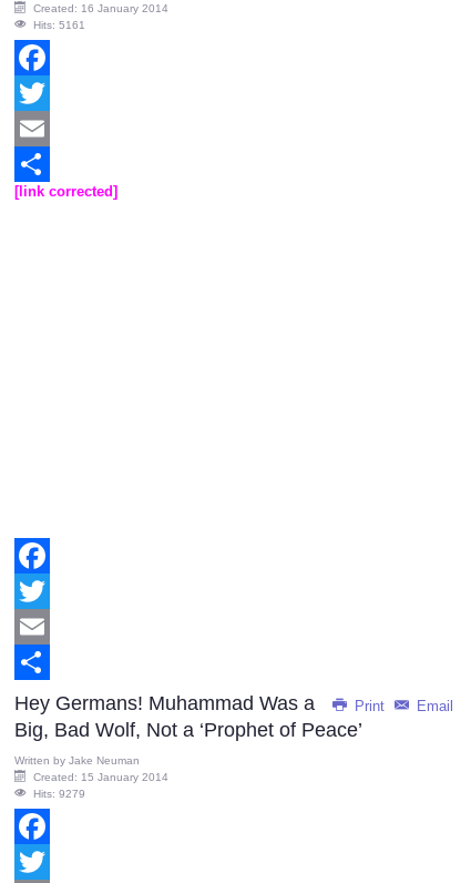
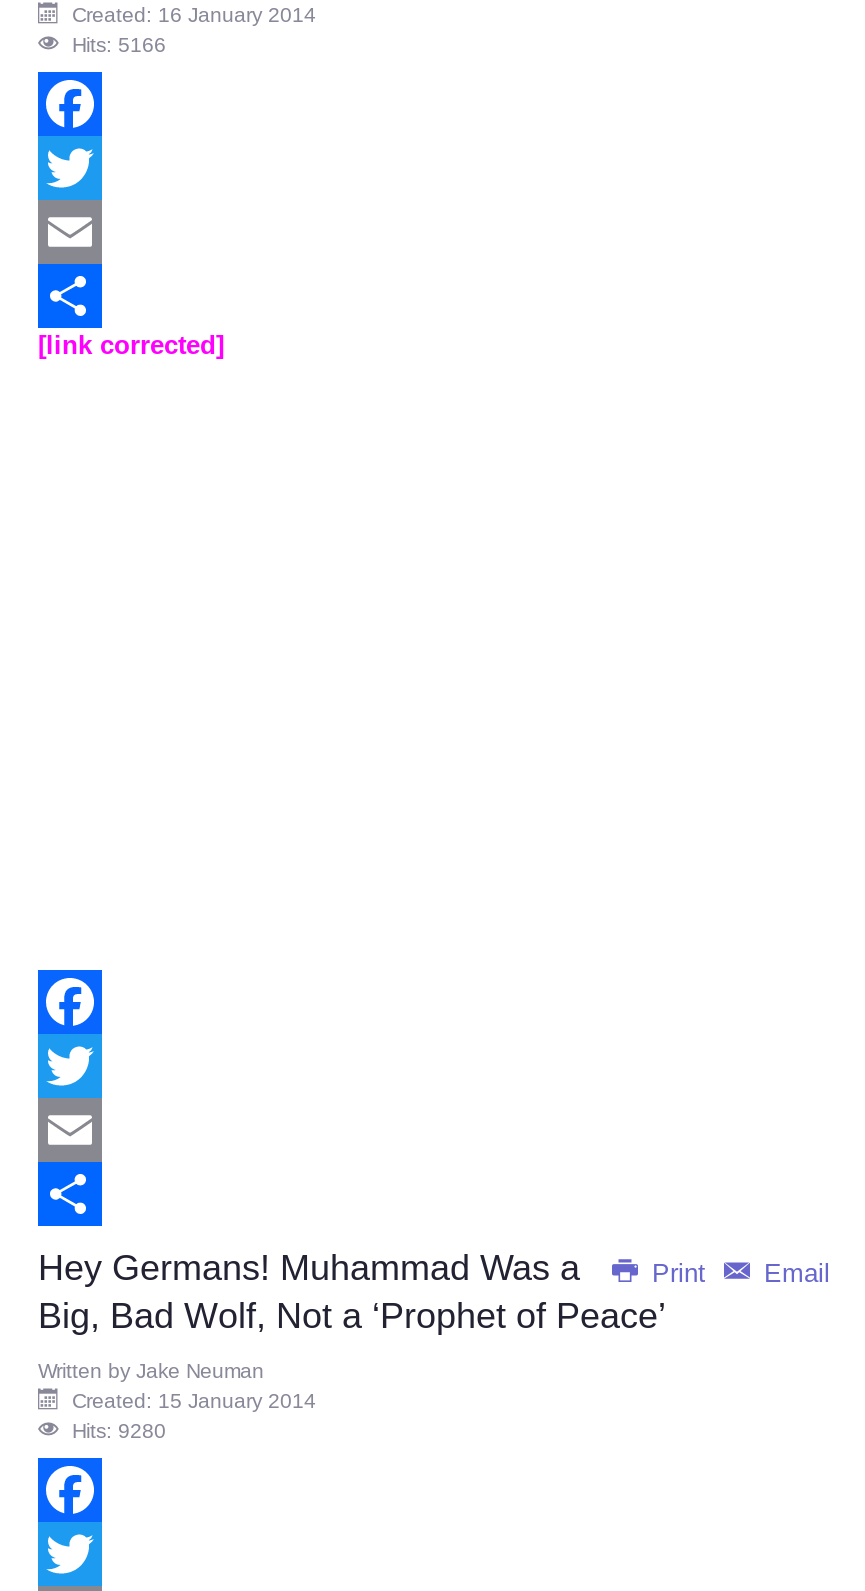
- Hits: 5161
+ Hits: 5166

- Hits: 9279
+ Hits: 9280
